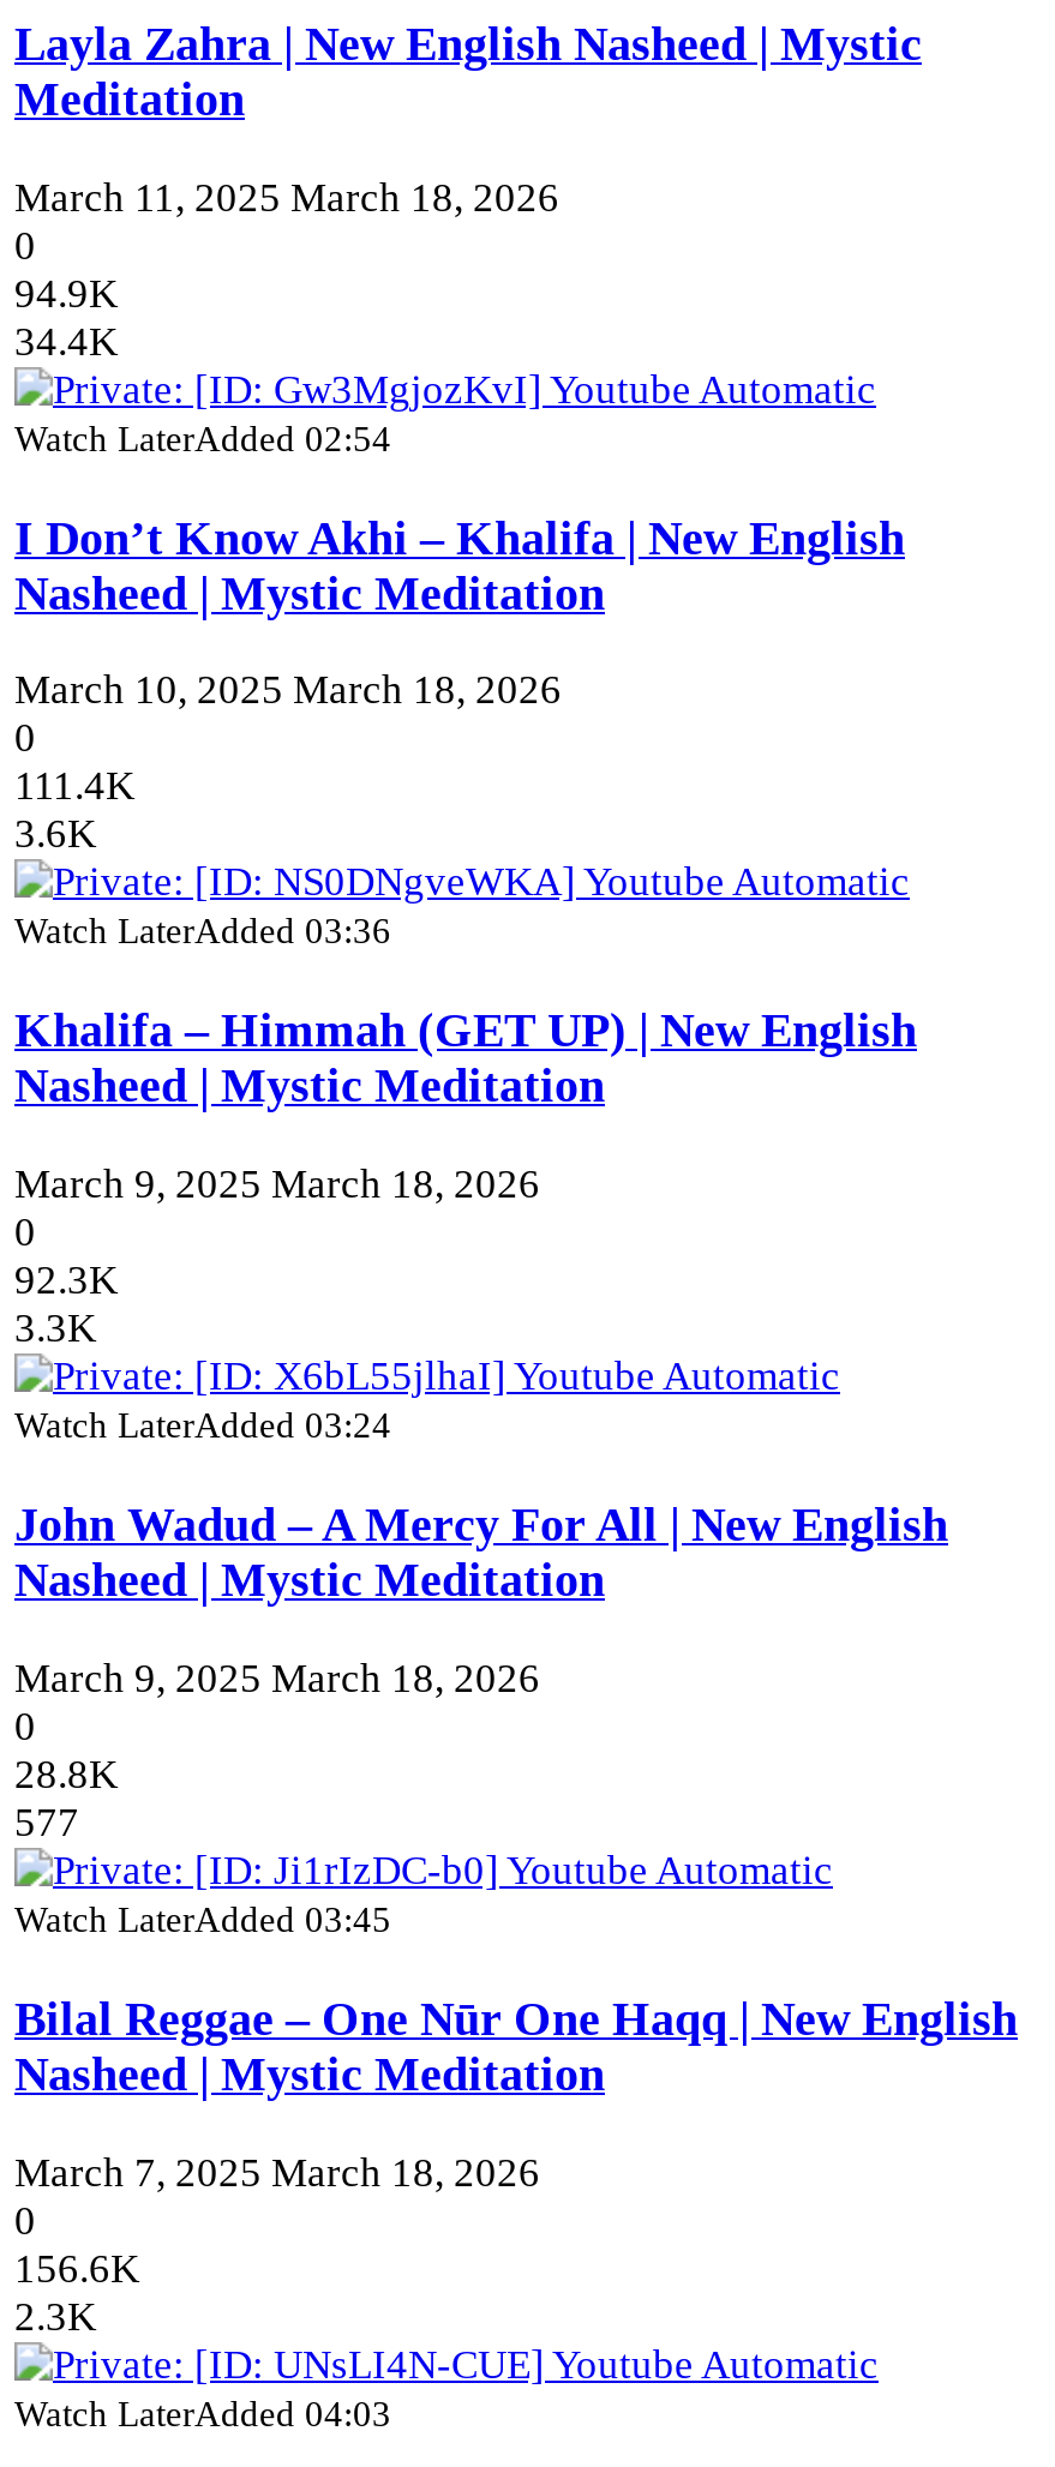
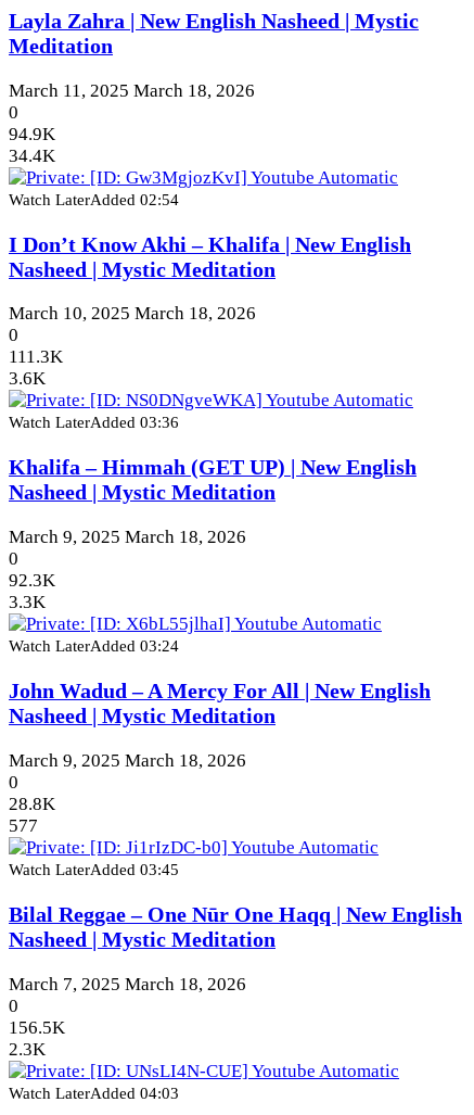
- 111.4K
+ 111.3K

- 156.6K
+ 156.5K
